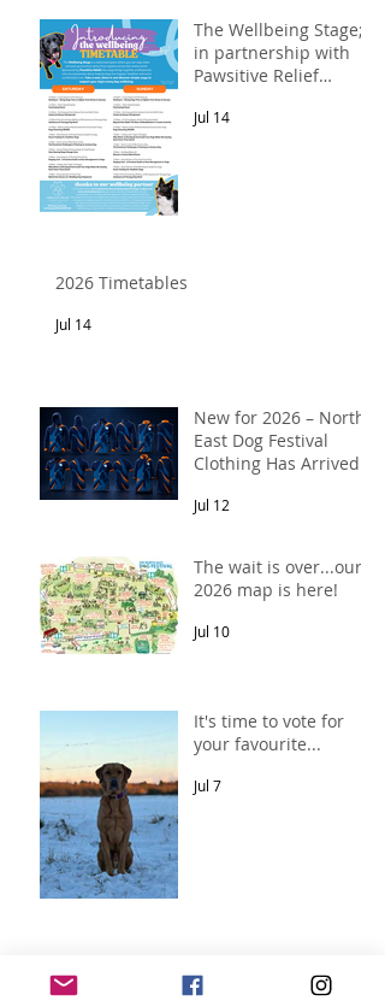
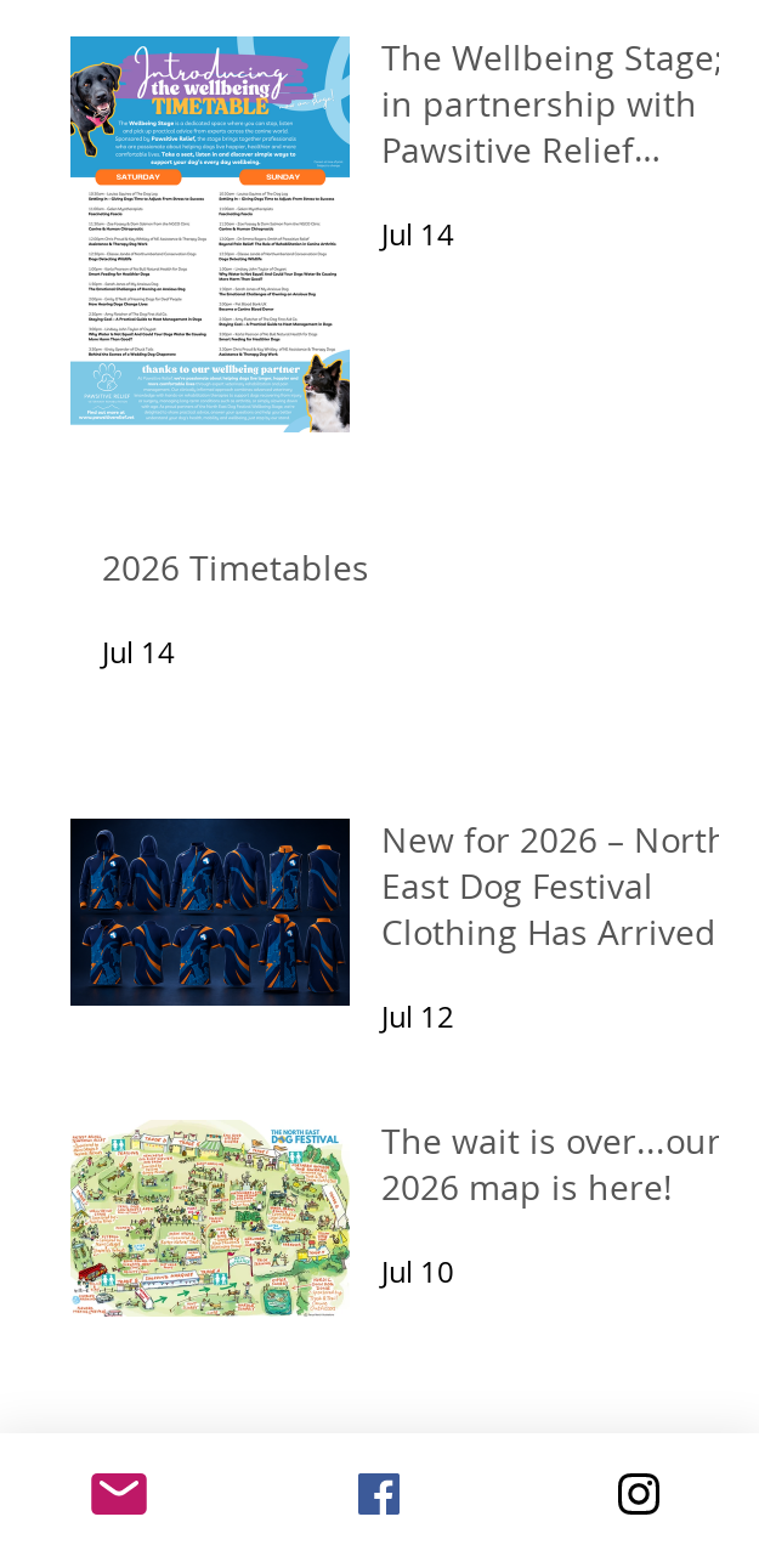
- [image]
- It's time to vote for
- your favourite...
- Jul 7
